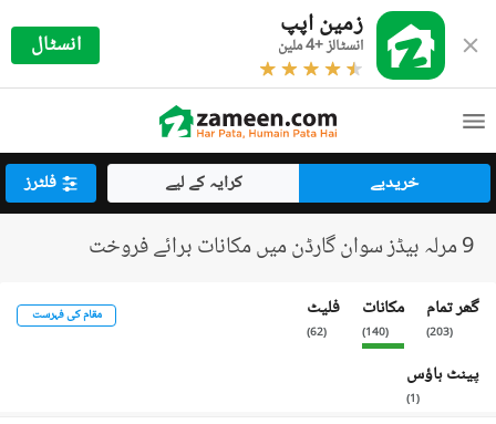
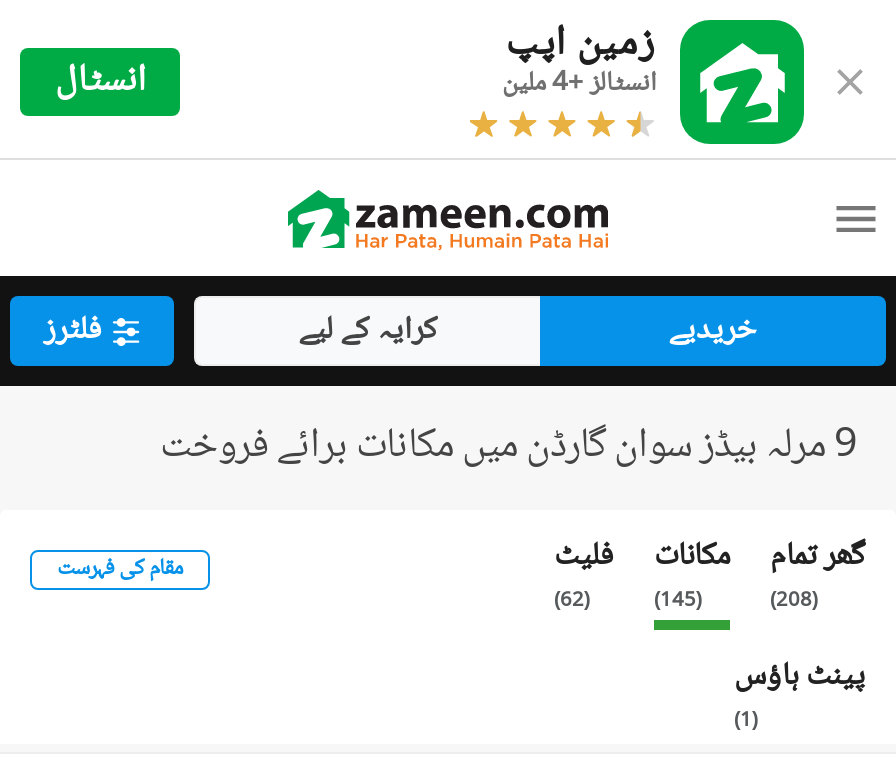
- 140
+ 145

- 203
+ 208
